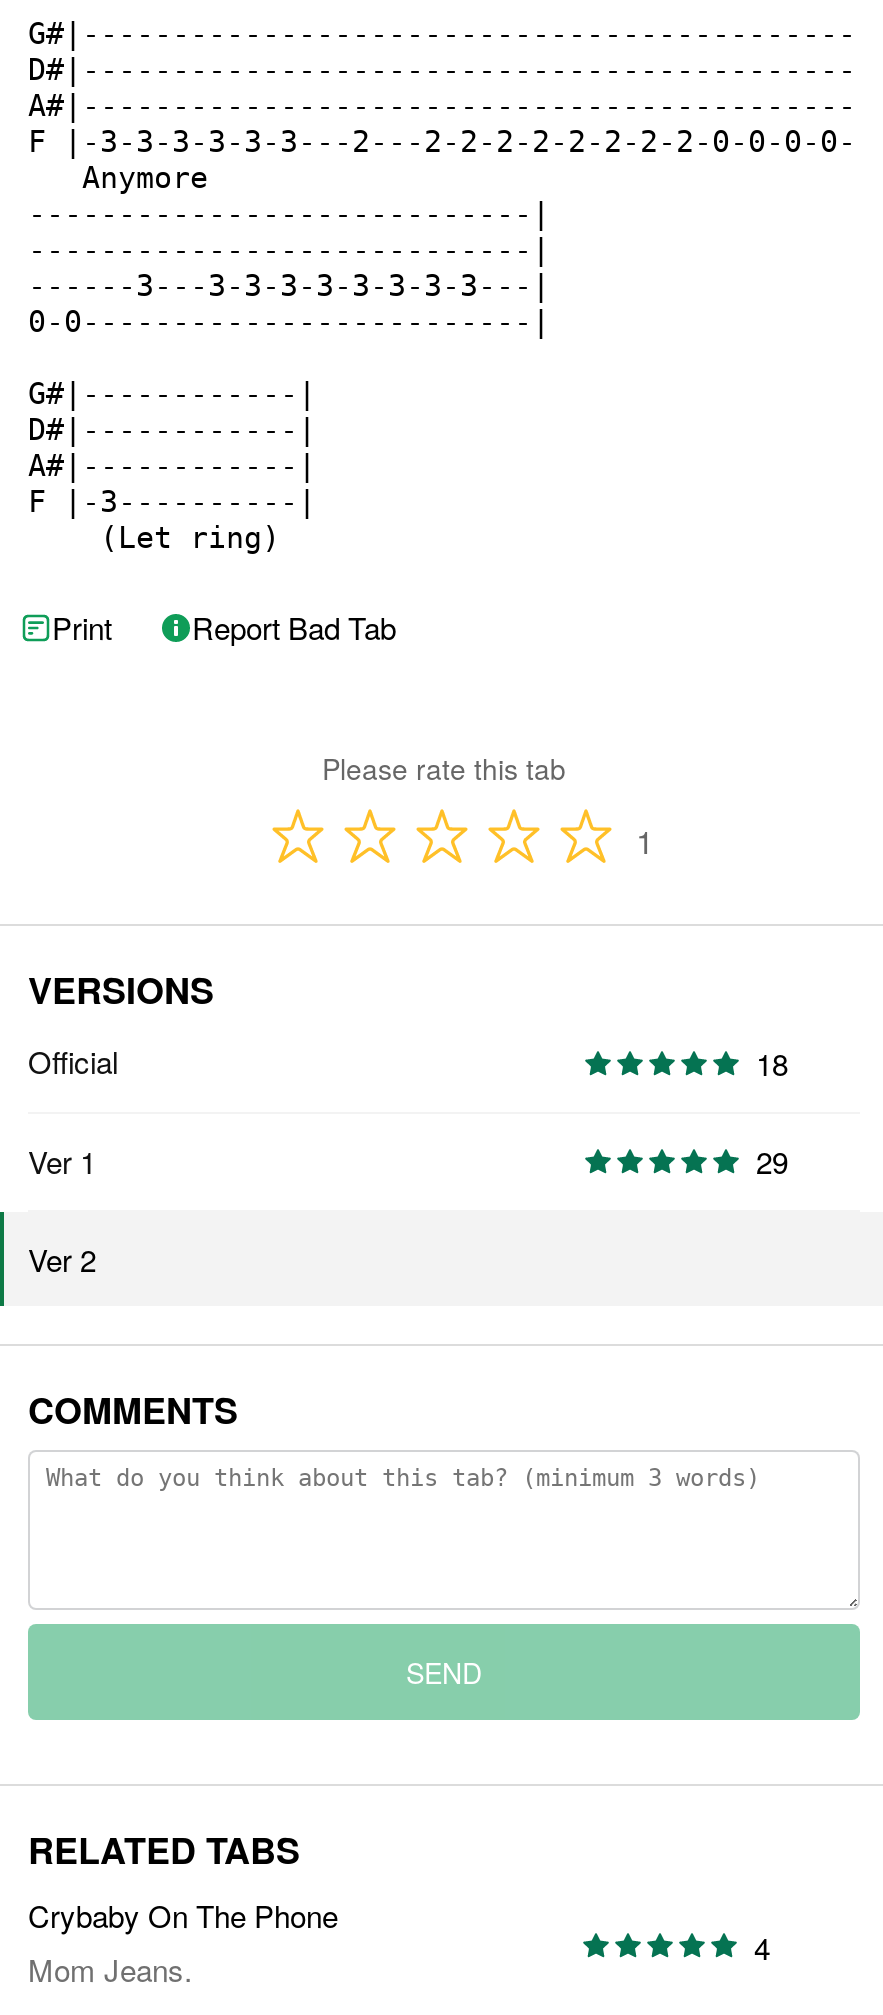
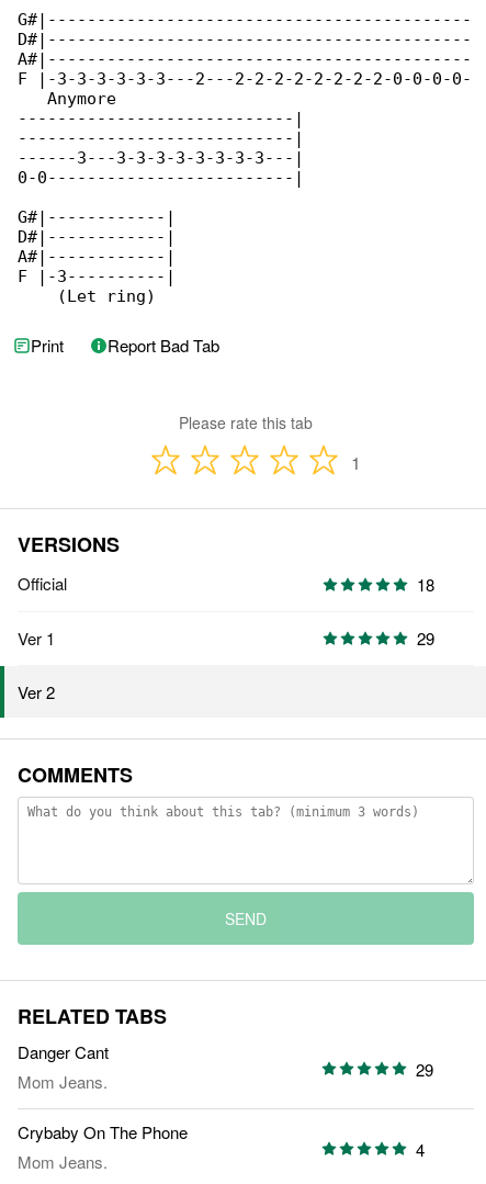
+ Danger Cant
+ Mom Jeans.

+ 29
